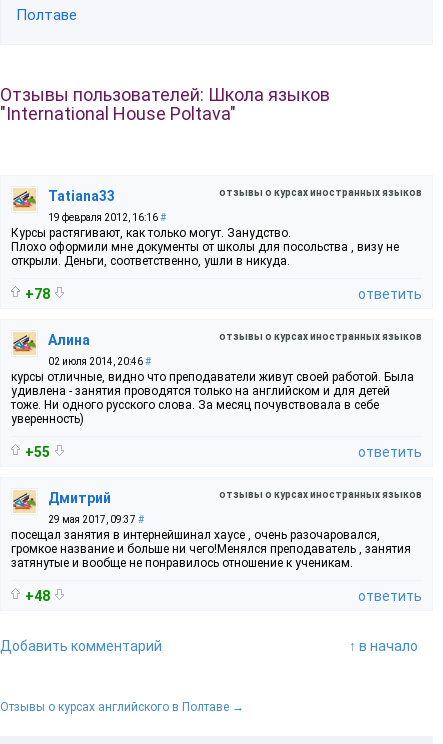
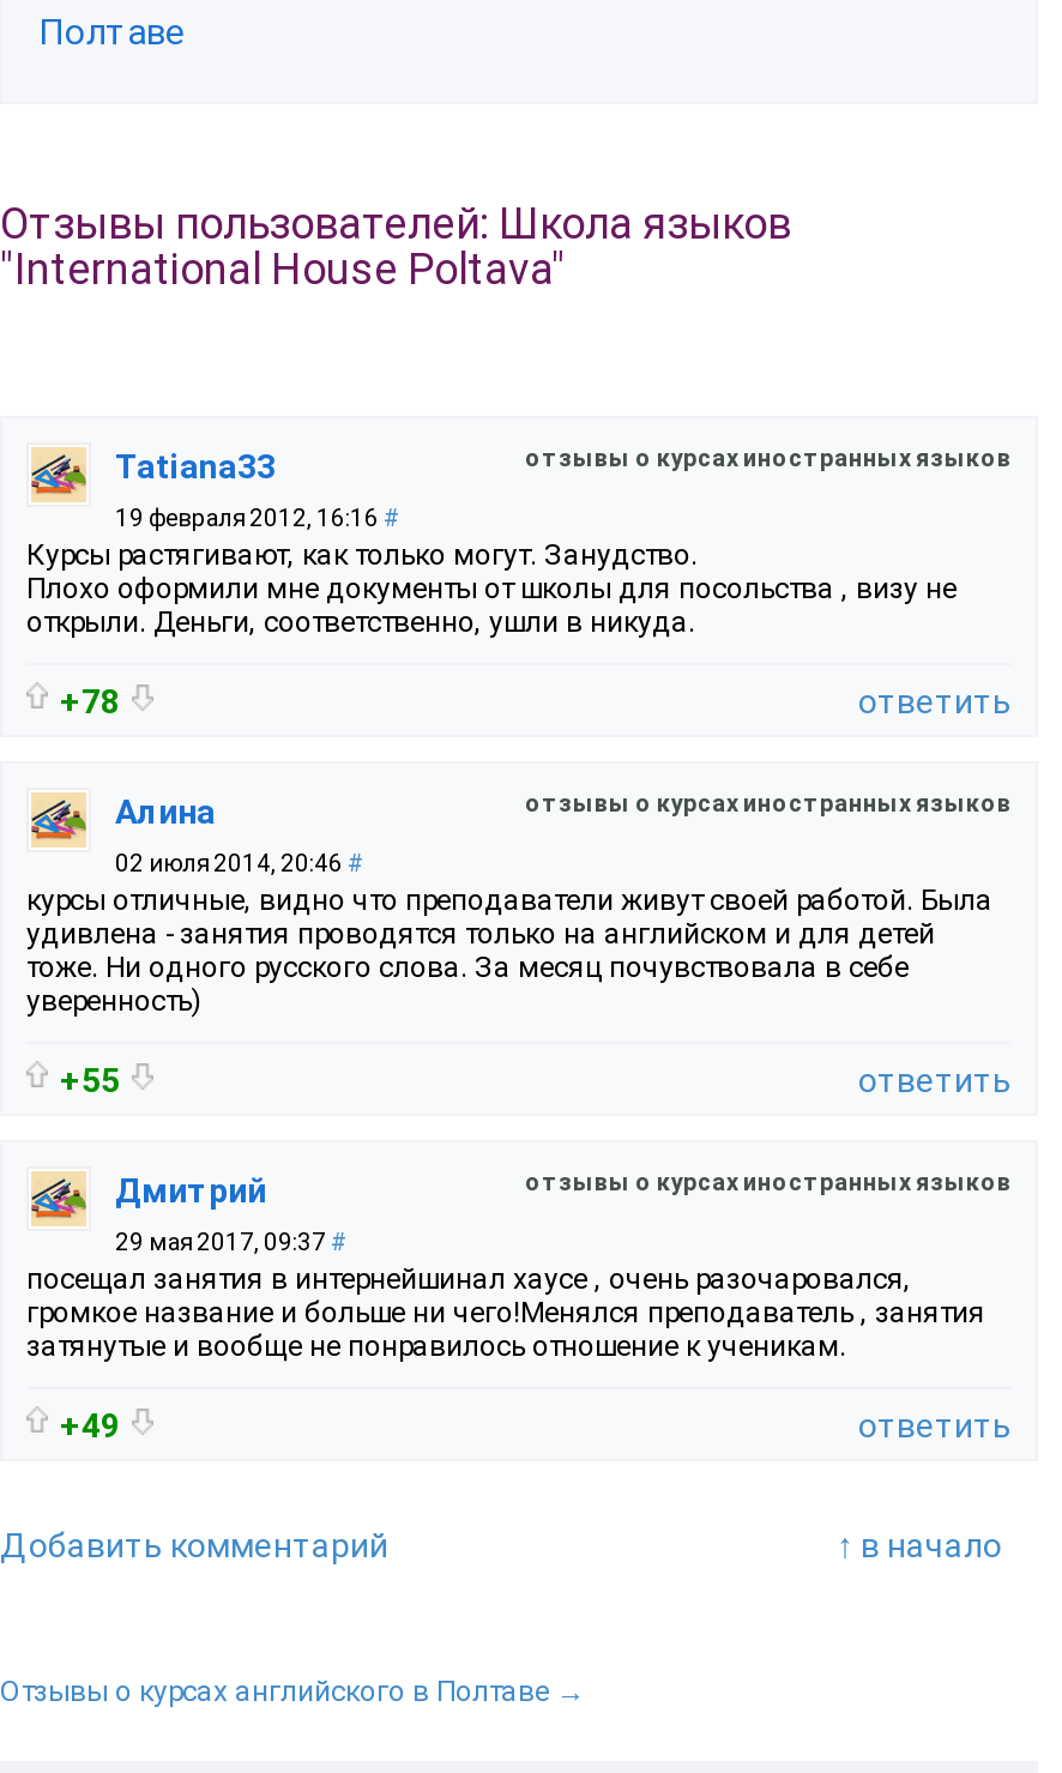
- +48
+ +49
